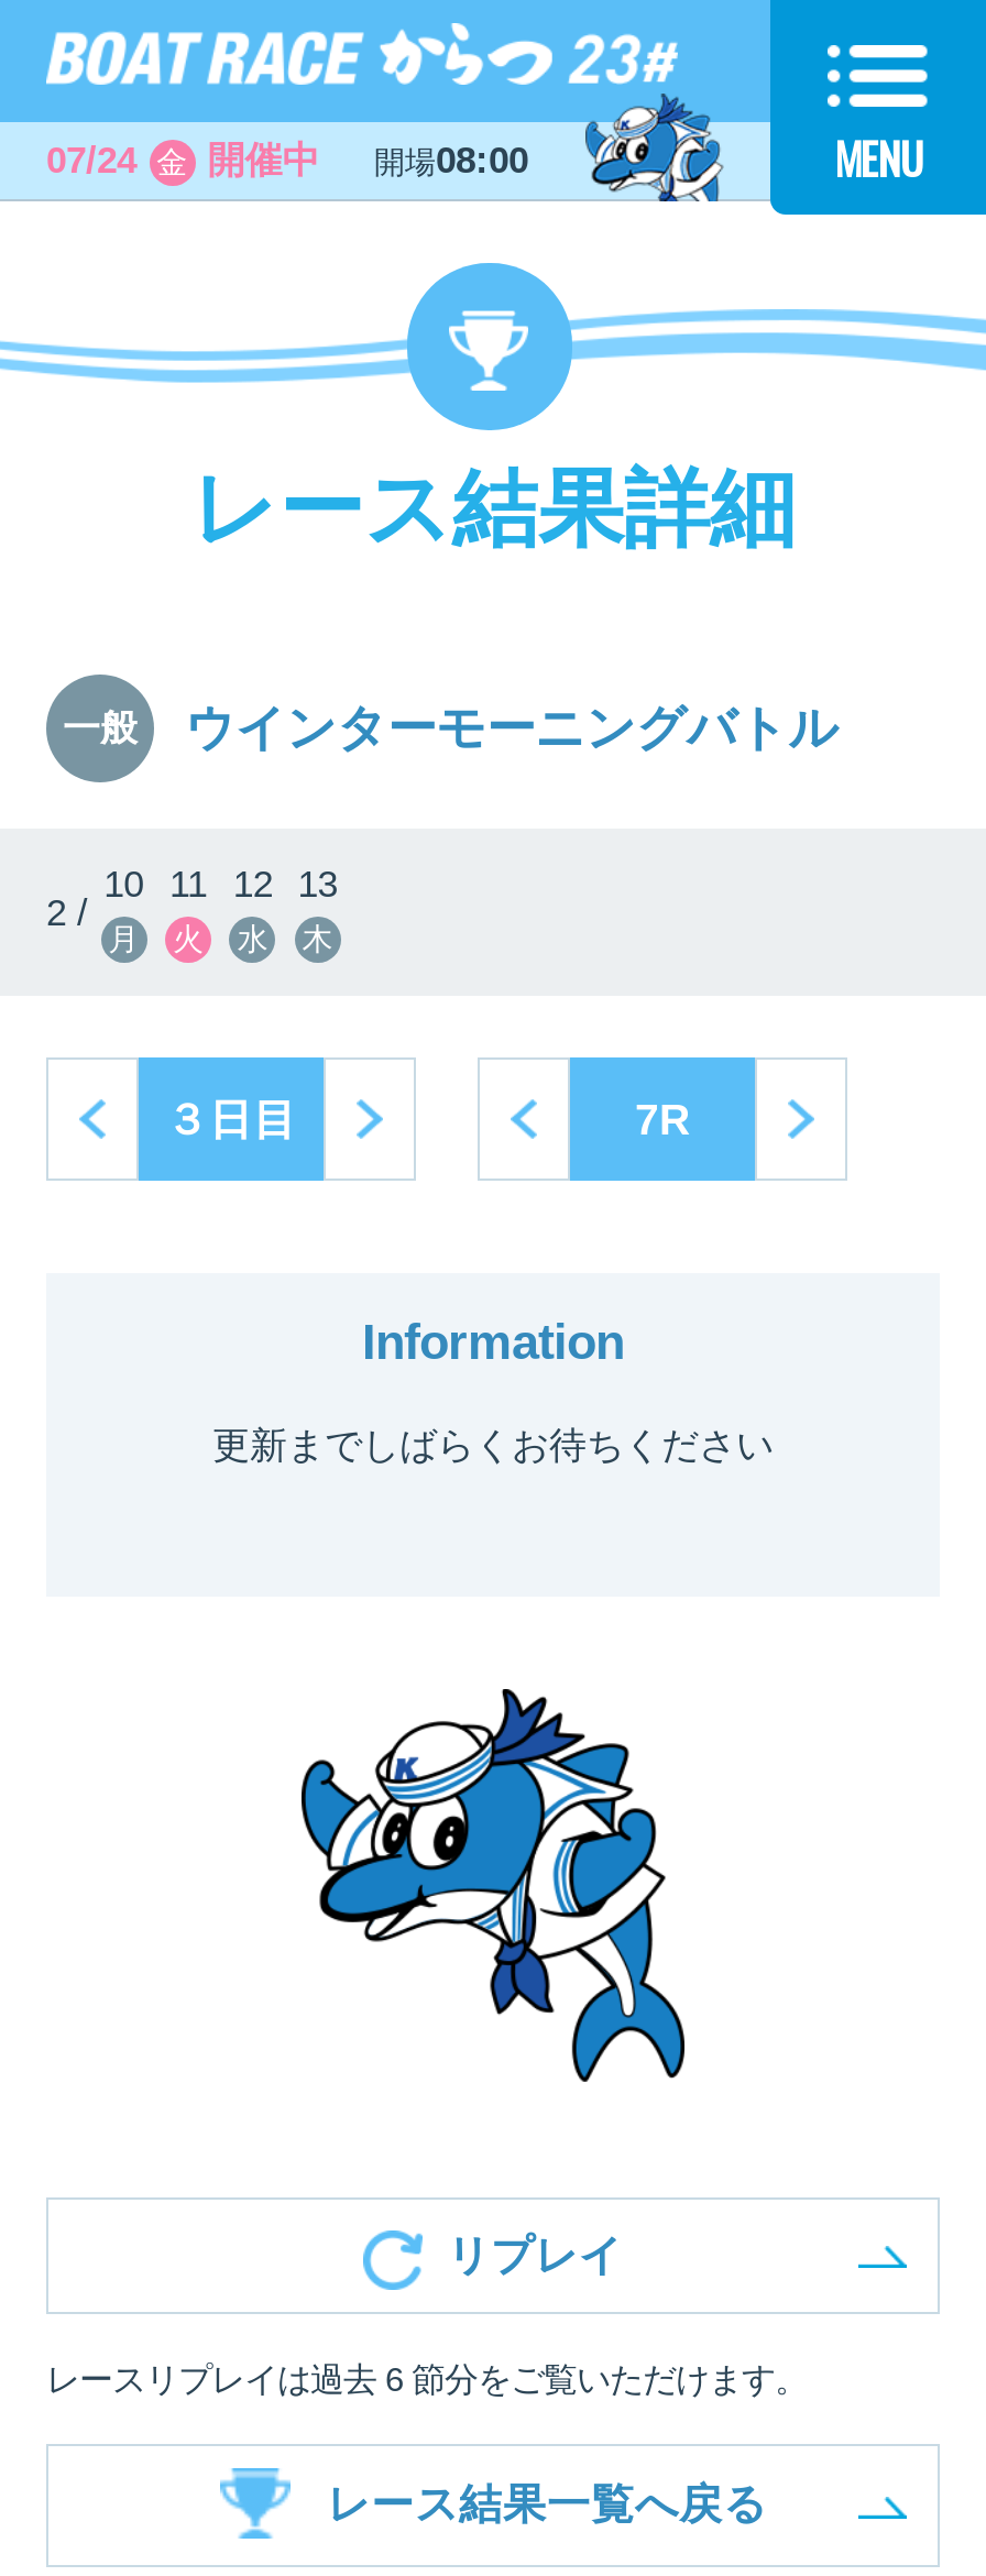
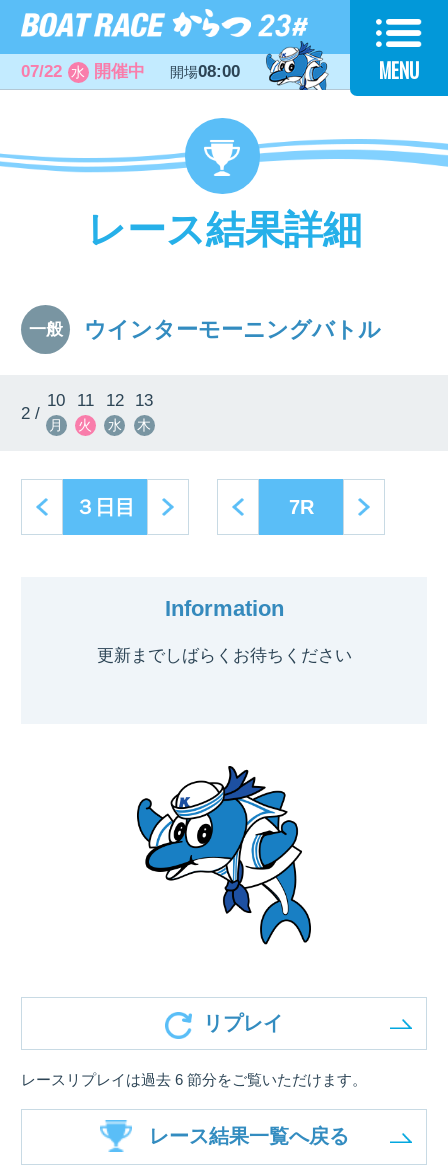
- 07/24 金 開催中 開場08:00
+ 07/22 水 開催中 開場08:00
